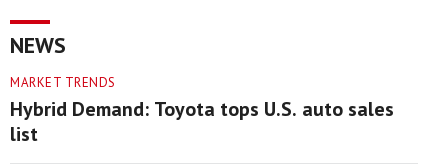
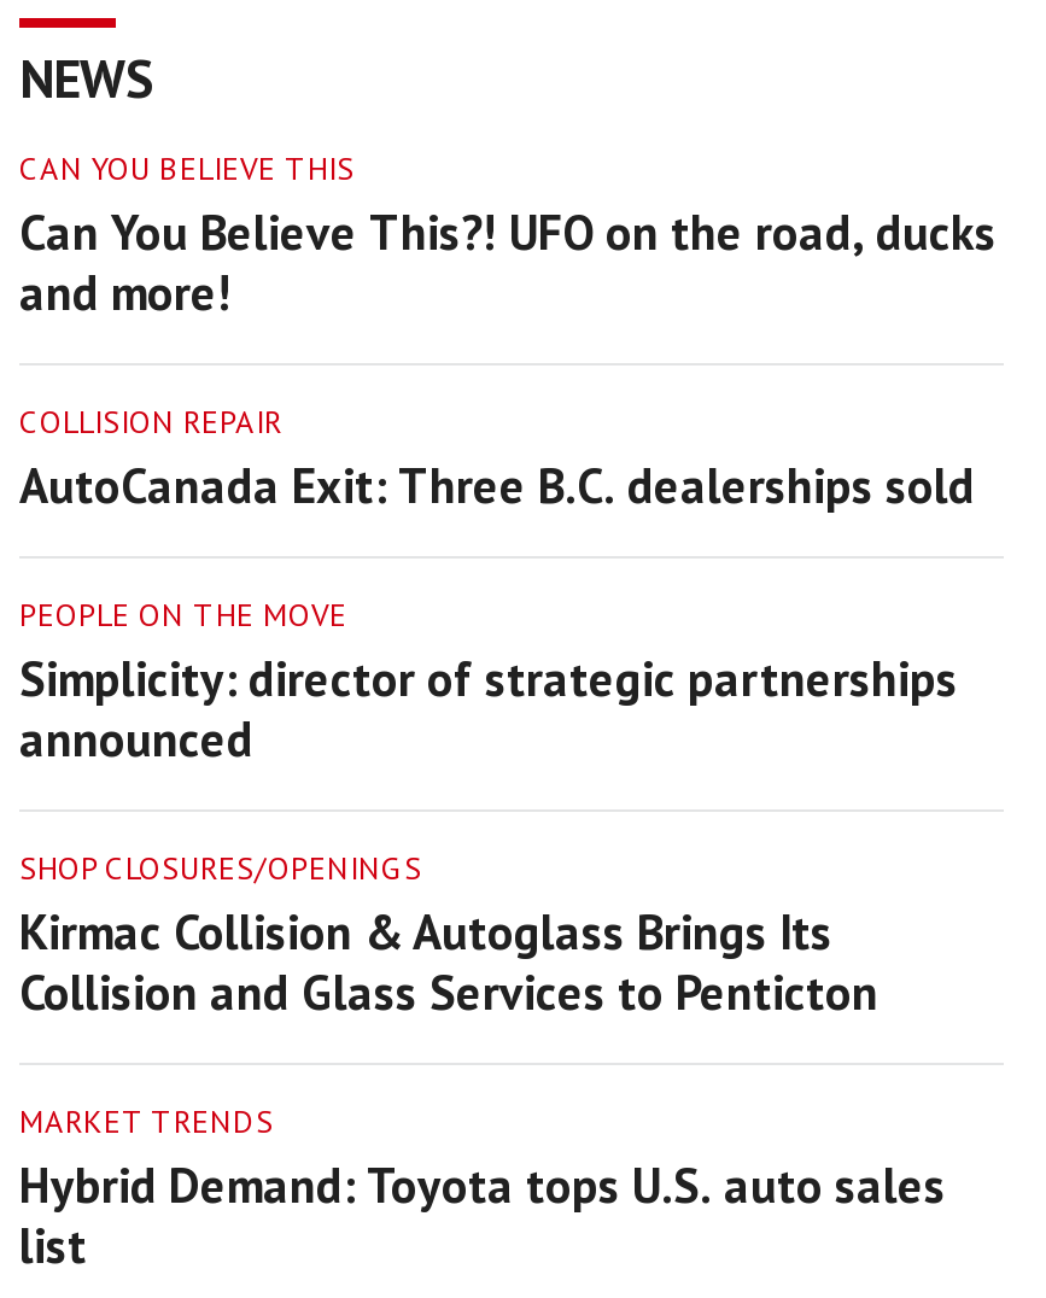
+ CAN YOU BELIEVE THIS
+ Can You Believe This?! UFO on the road, ducks
+ and more!
+ COLLISION REPAIR
+ AutoCanada Exit: Three B.C. dealerships sold
+ PEOPLE ON THE MOVE
+ Simplicity: director of strategic partnerships
+ announced
+ SHOP CLOSURES/OPENINGS
+ Kirmac Collision & Autoglass Brings Its
+ Collision and Glass Services to Penticton
